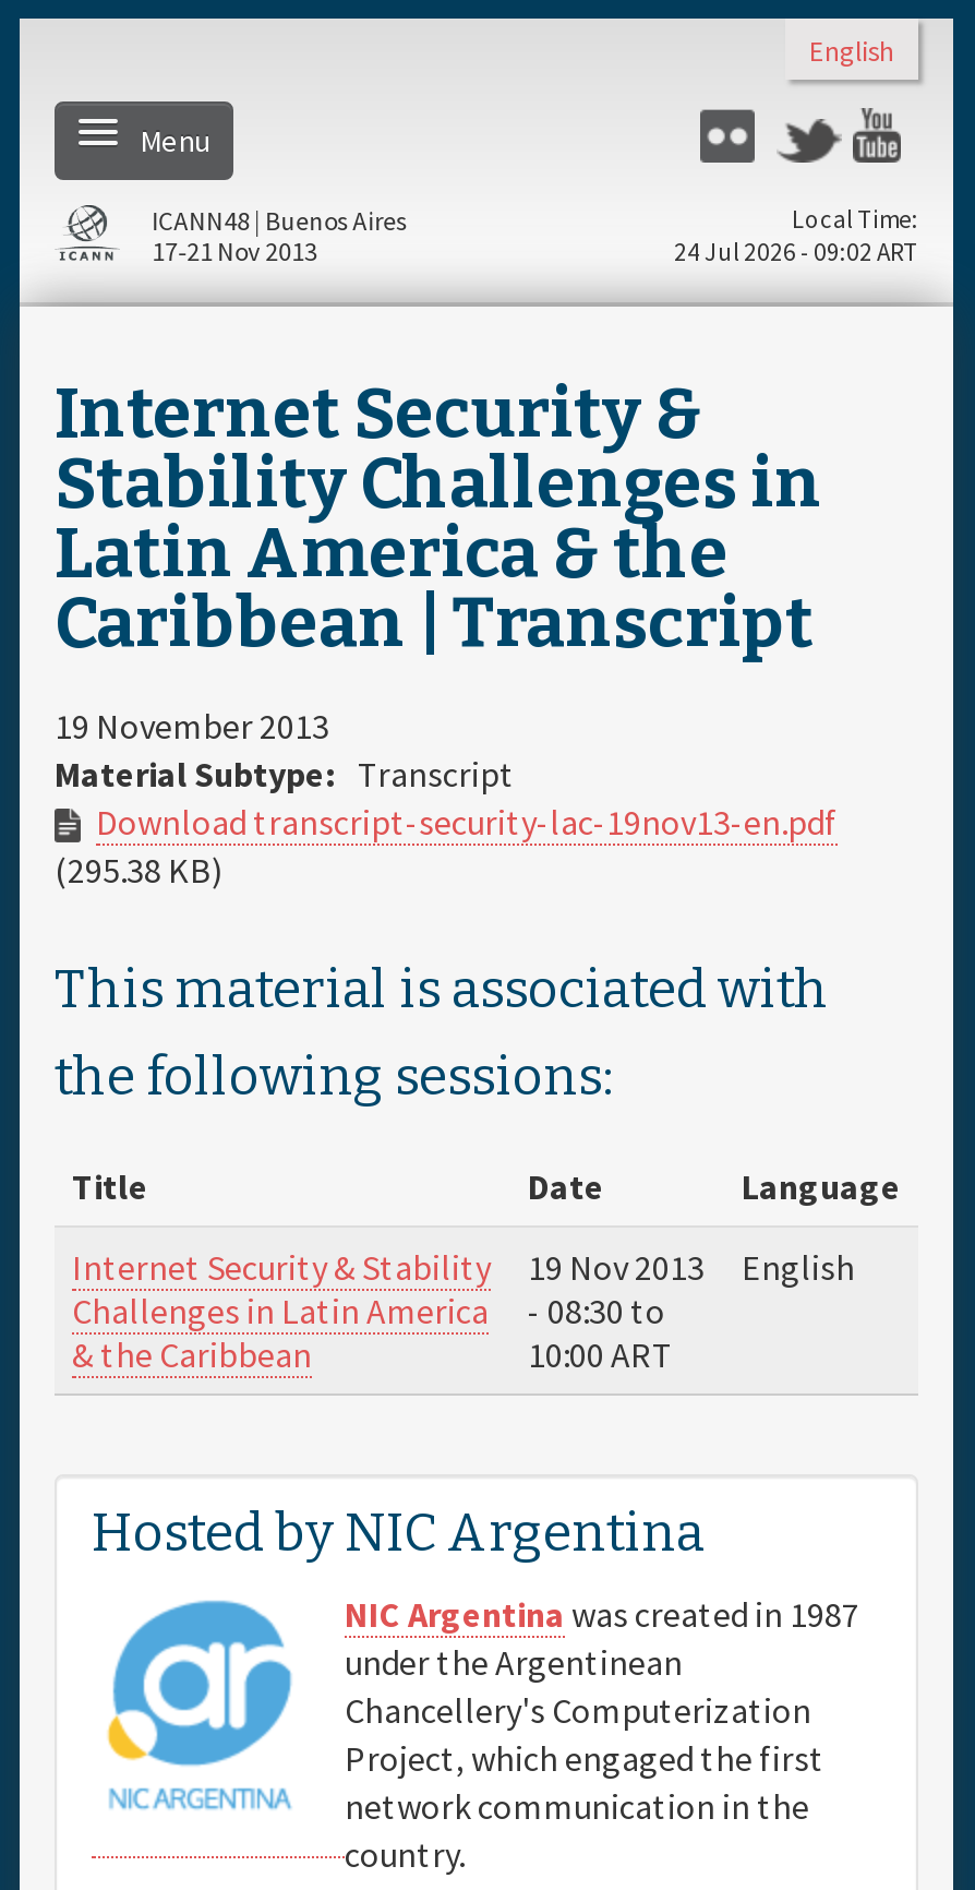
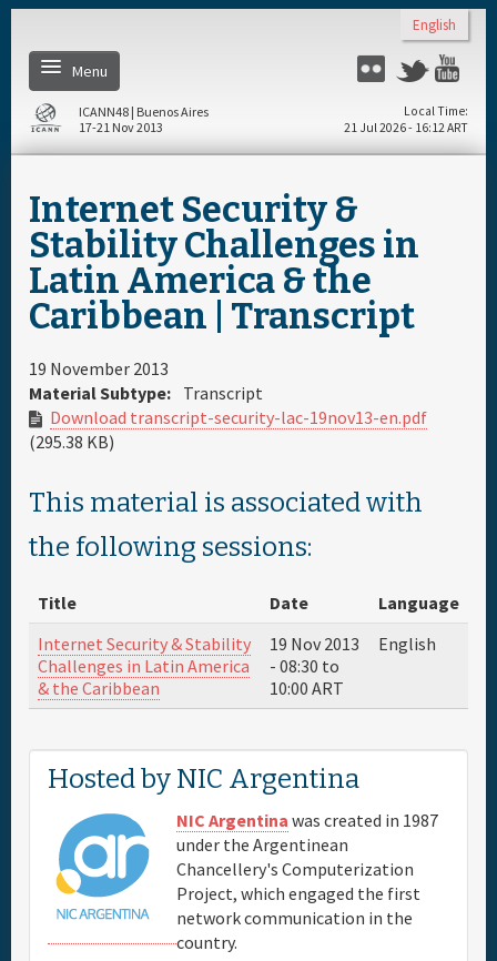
- 24 Jul 2026 - 09:02 ART
+ 21 Jul 2026 - 16:12 ART
